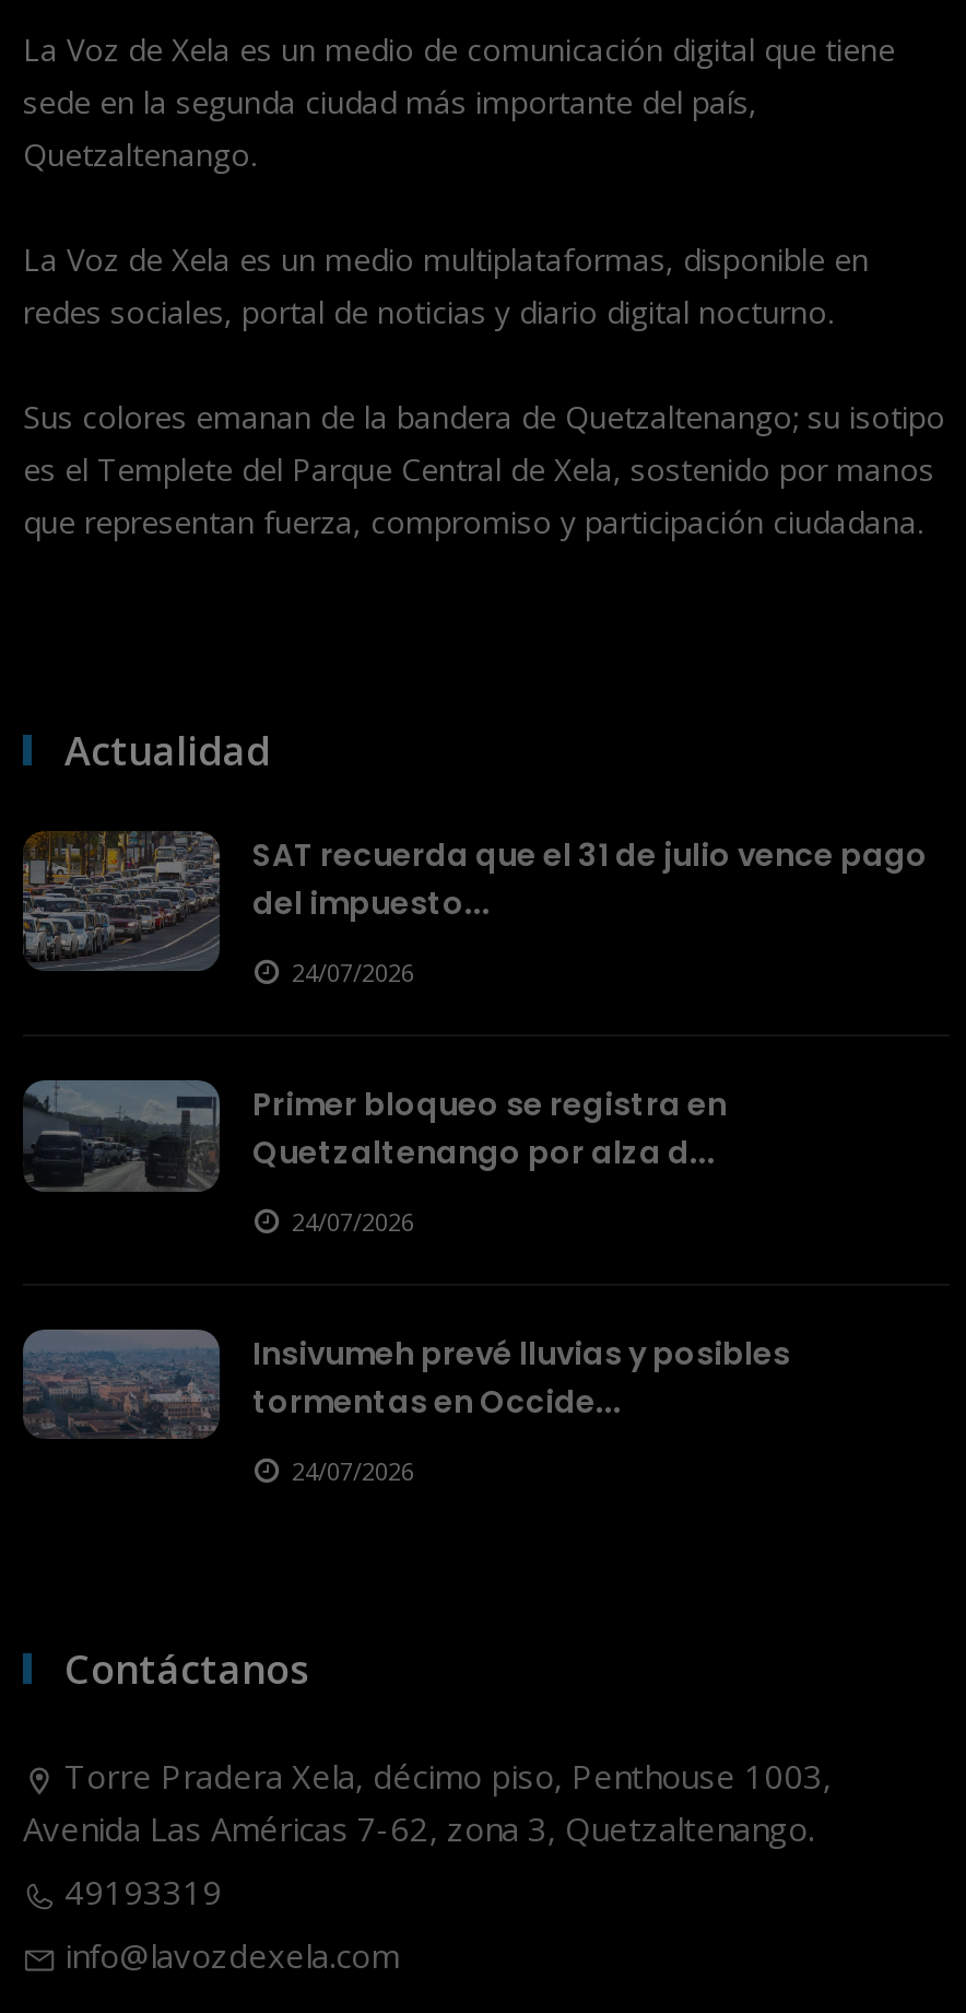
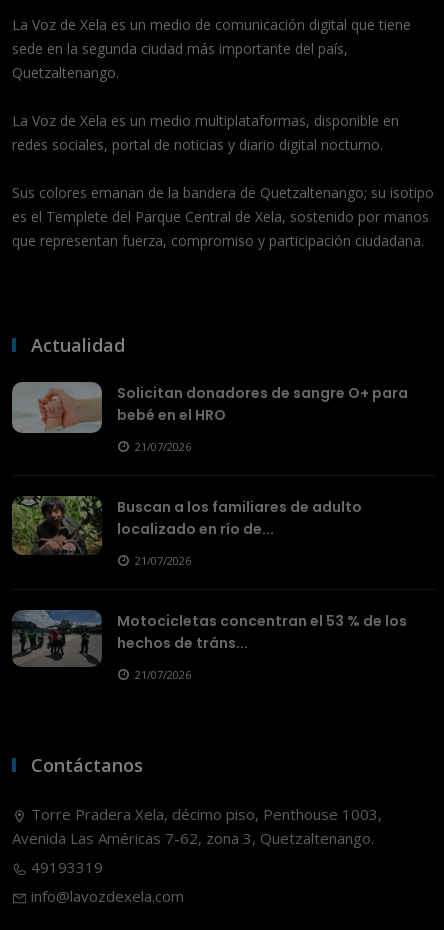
- [image]
- SAT recuerda que el 31 de julio vence pago
- del impuesto...
+ [image]
+ Solicitan donadores de sangre O+ para
+ bebé en el HRO

- 24/07/2026
+ 21/07/2026

- [image]
- Primer bloqueo se registra en
- Quetzaltenango por alza d...
+ [image]
+ Buscan a los familiares de adulto
+ localizado en río de...

- 24/07/2026
+ 21/07/2026

- [image]
- Insivumeh prevé lluvias y posibles
- tormentas en Occide...
+ [image]
+ Motocicletas concentran el 53 % de los
+ hechos de tráns...

- 24/07/2026
+ 21/07/2026
